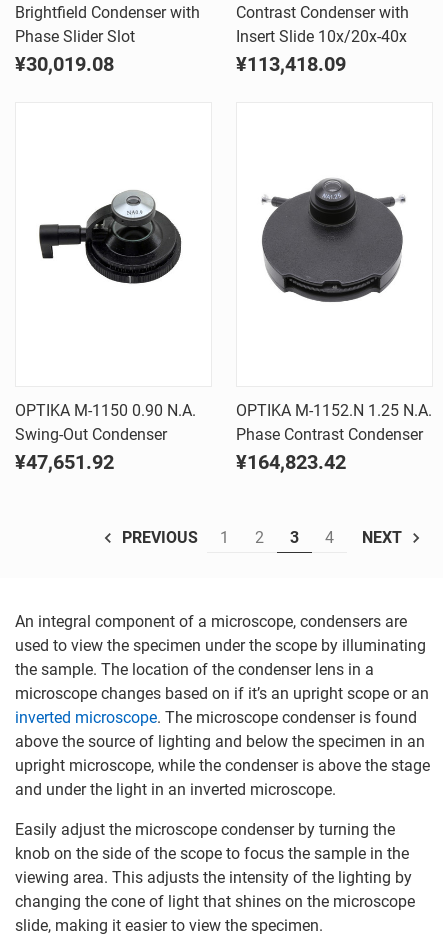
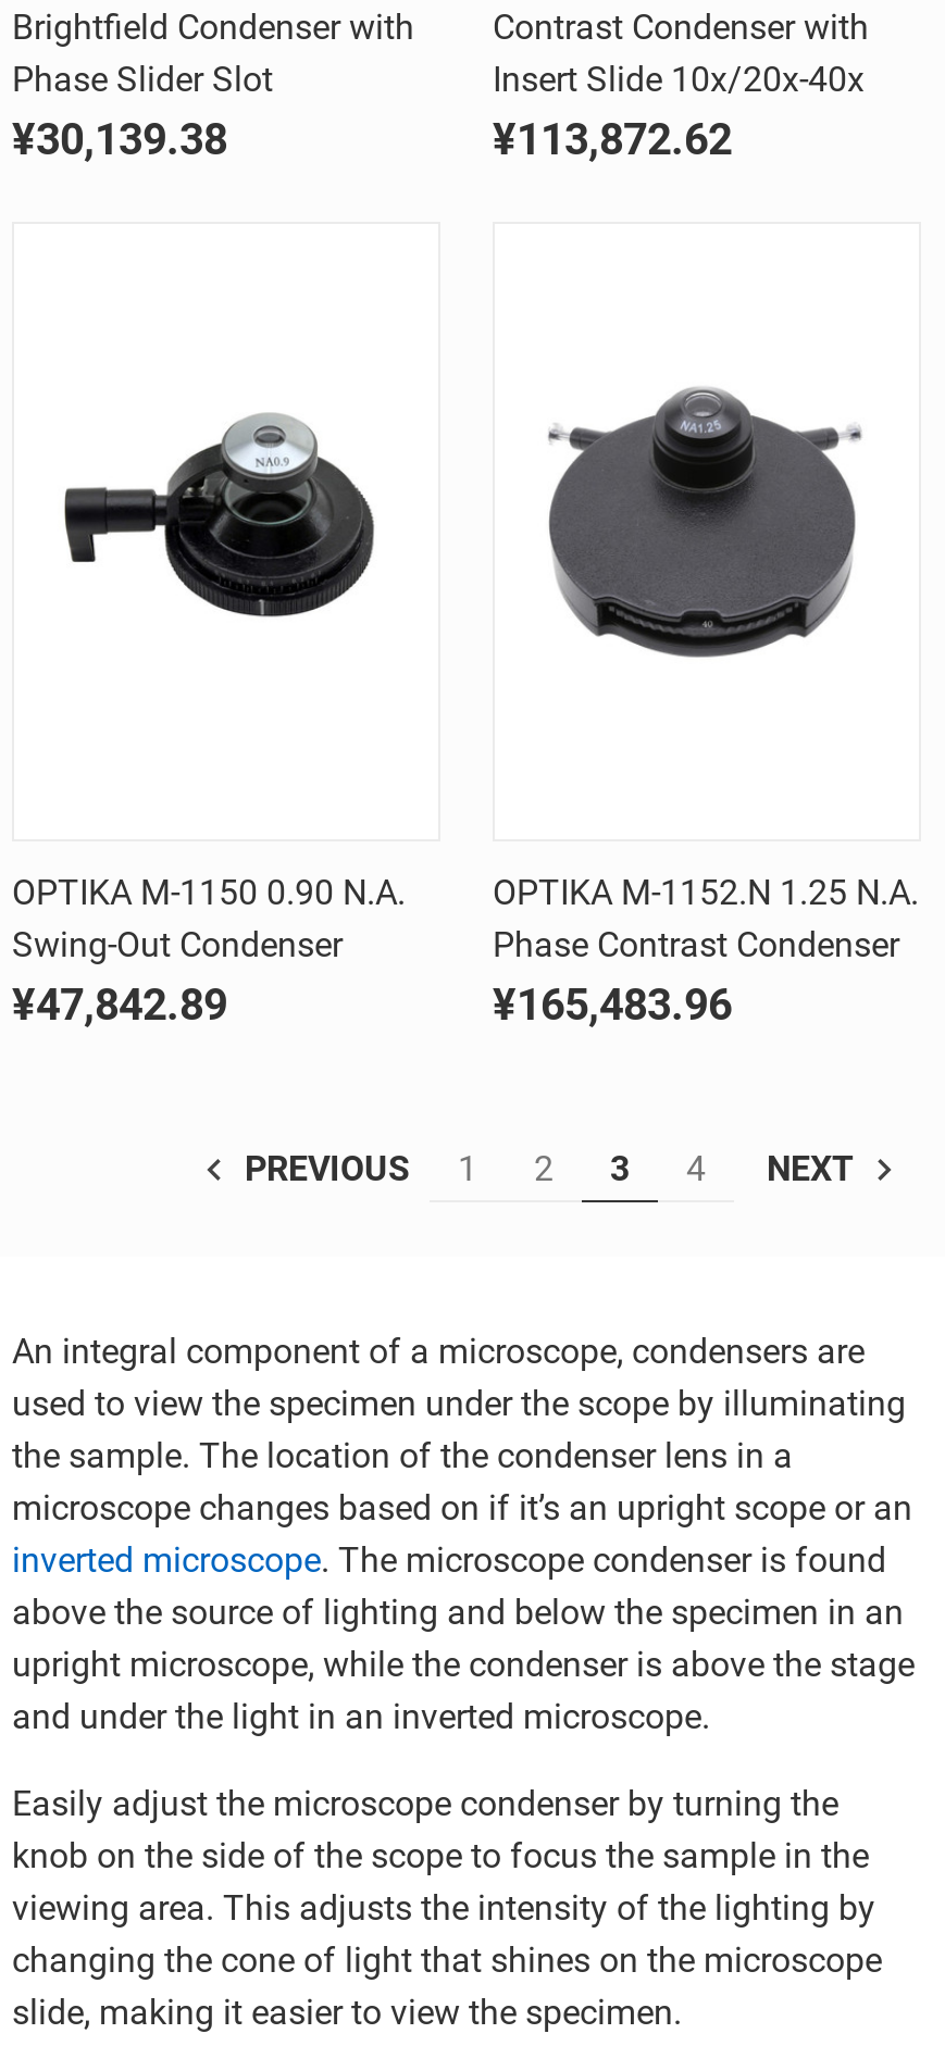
- ¥30,019.08
+ ¥30,139.38

- ¥113,418.09
+ ¥113,872.62

- ¥47,651.92
+ ¥47,842.89

- ¥164,823.42
+ ¥165,483.96
